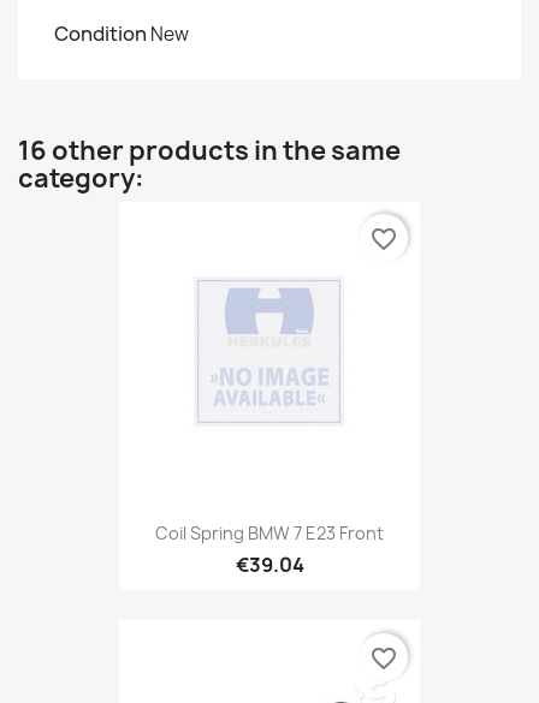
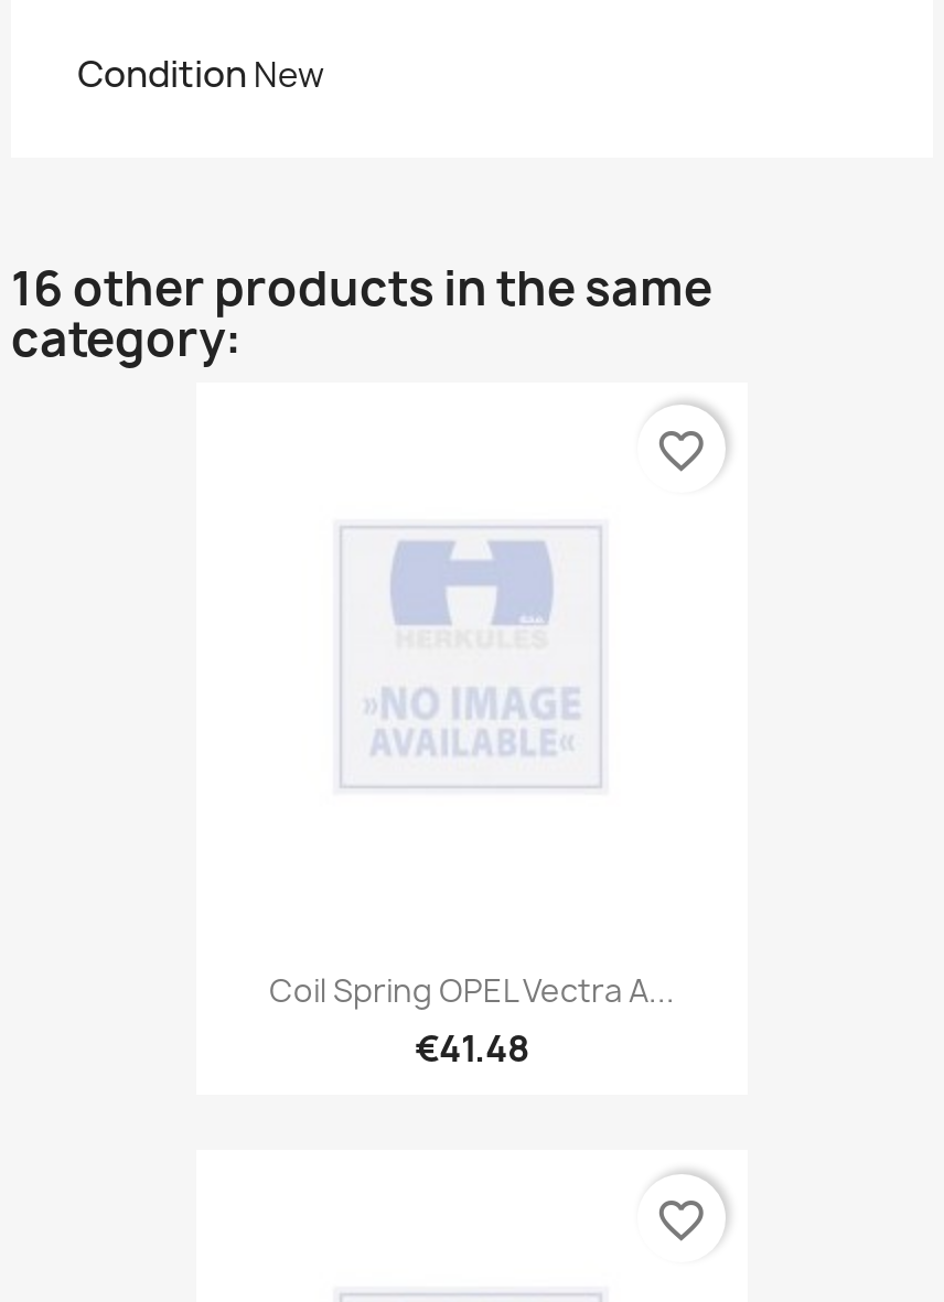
- Coil Spring BMW 7 E23 Front
- €39.04
+ Coil Spring OPEL Vectra A...
+ €41.48
